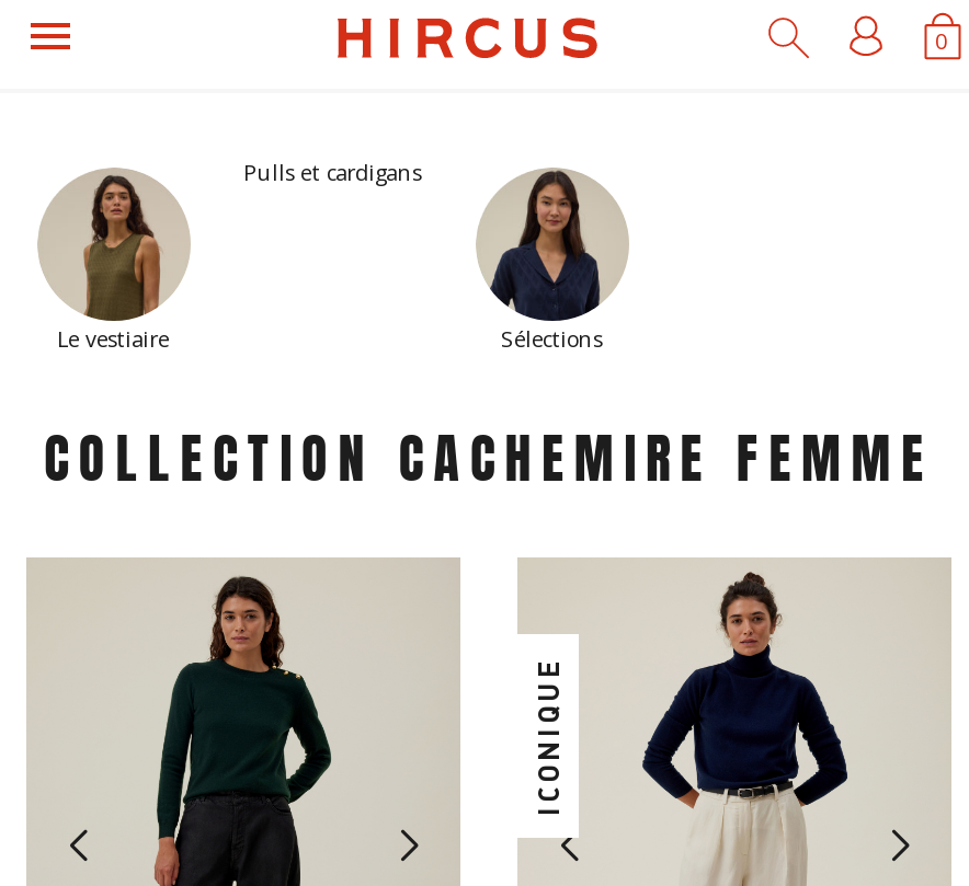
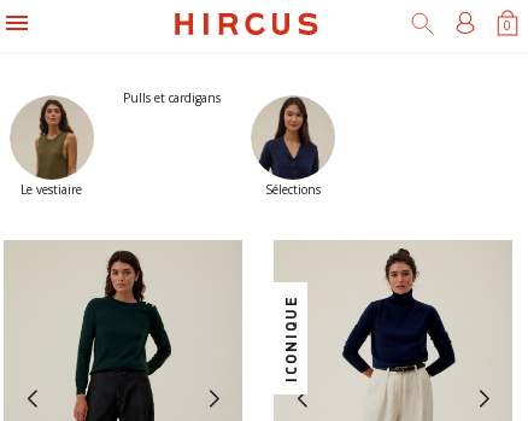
- COLLECTION CACHEMIRE FEMME
